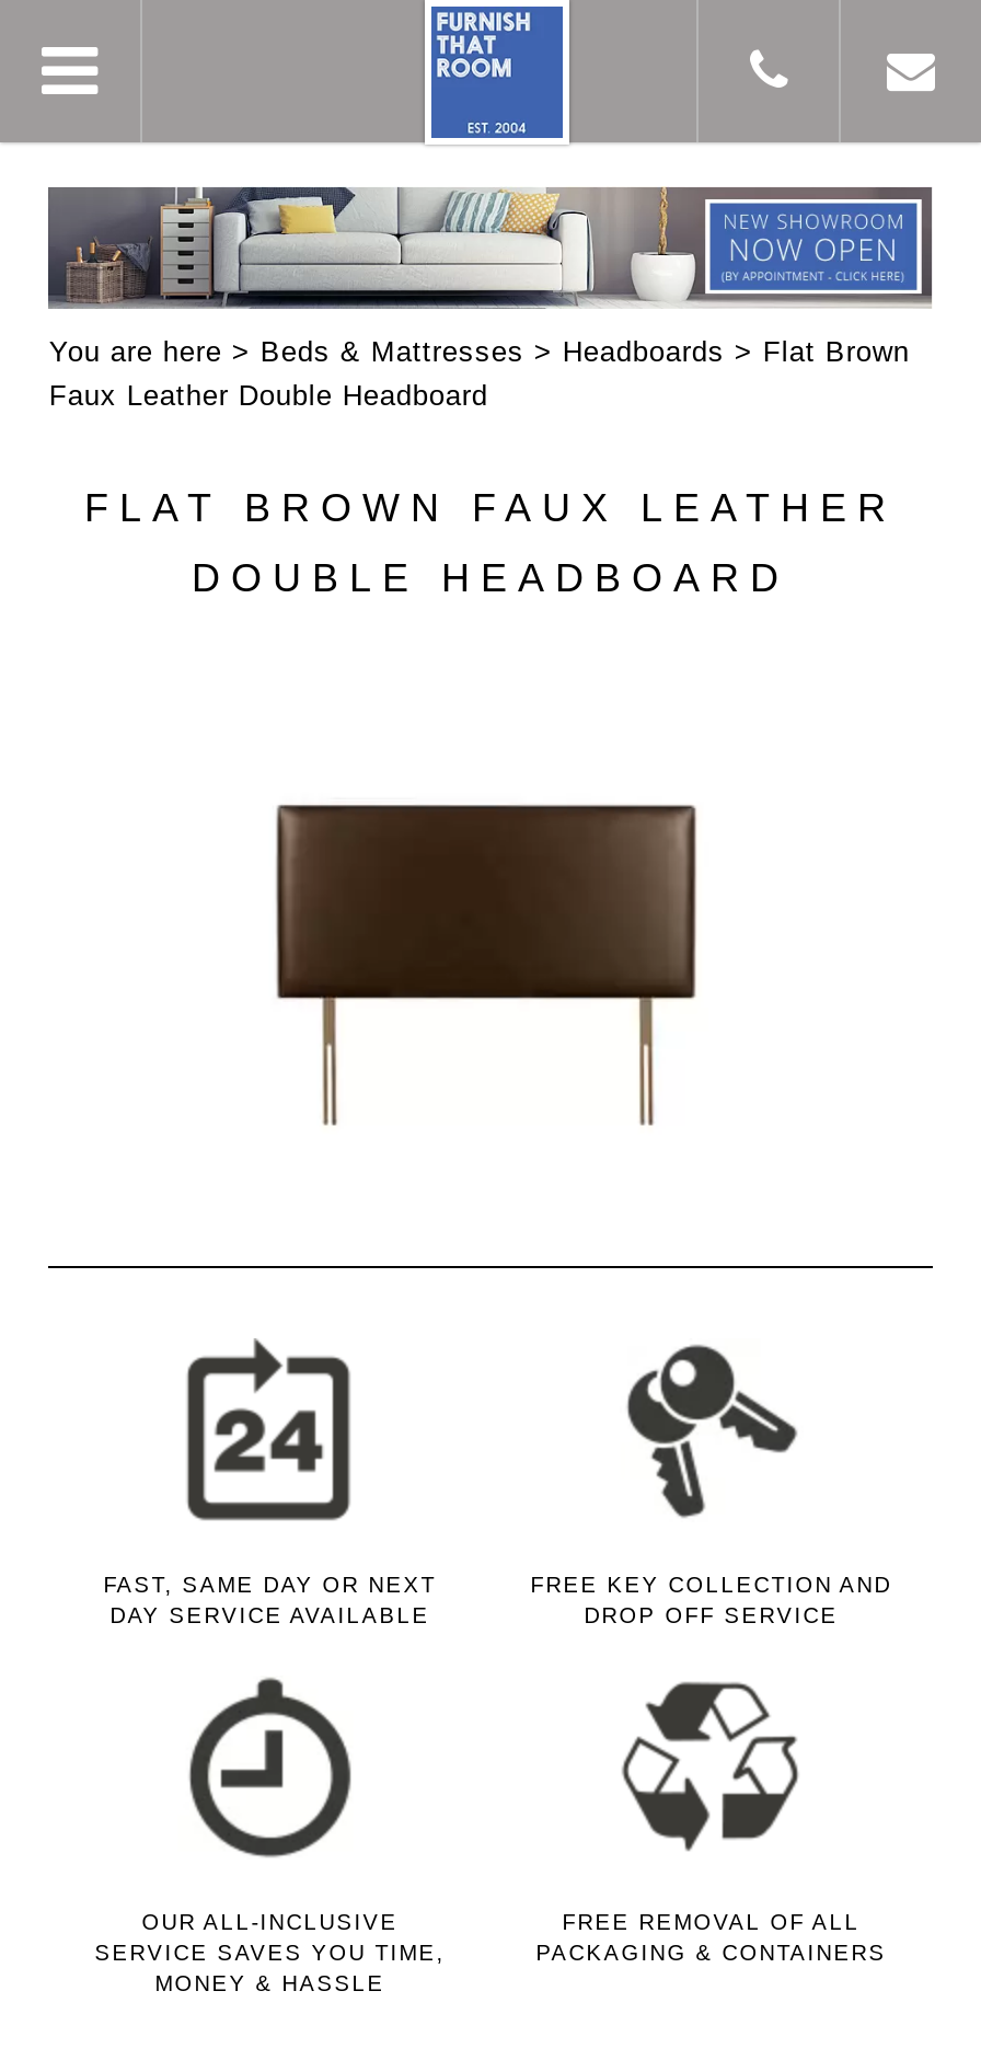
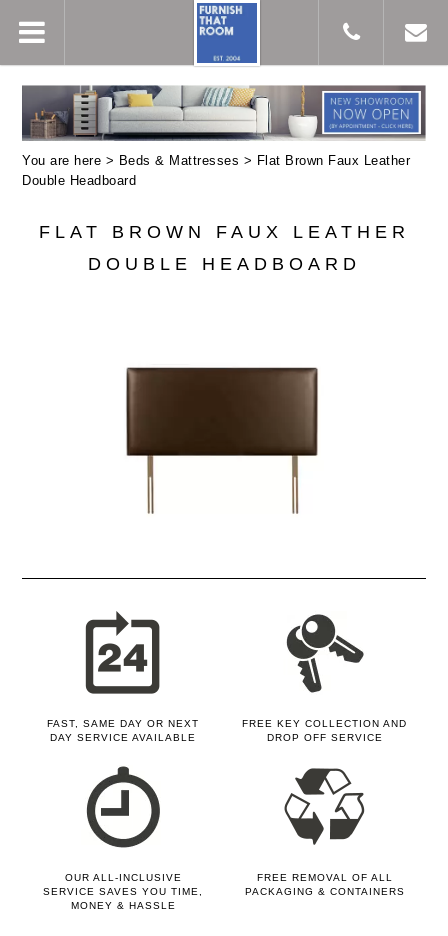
- You are here > Beds & Mattresses > Headboards > Flat Brown
- Faux Leather Double Headboard
+ You are here > Beds & Mattresses > Flat Brown Faux Leather
+ Double Headboard
